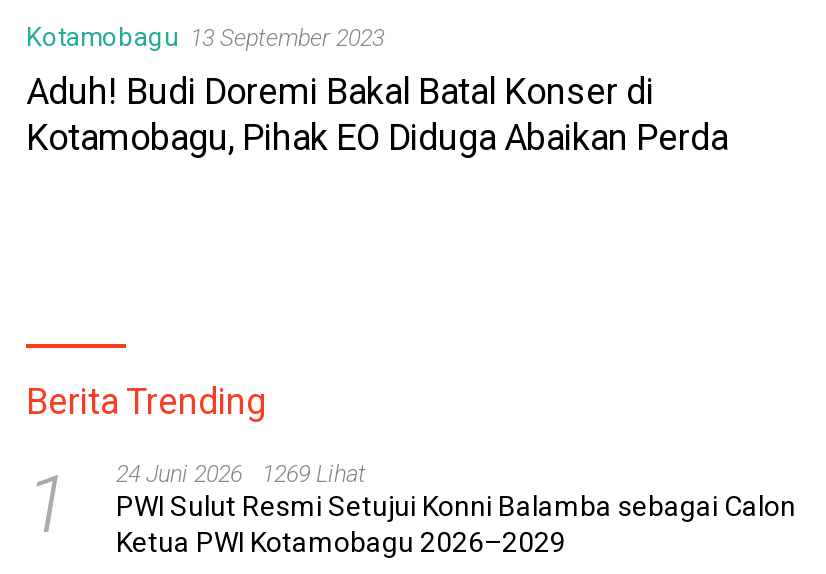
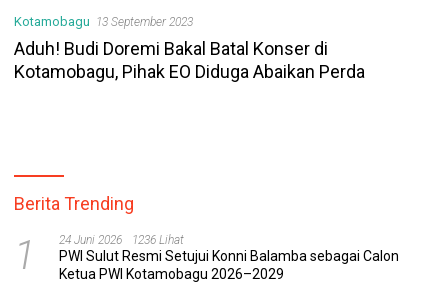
- 1 24 Juni 2026 PWI Sulut Resmi Setujui Konni Balamba sebagai Calon Ketua PWI Kotamobagu 2026–2029 1269 Lihat
+ 1 24 Juni 2026 PWI Sulut Resmi Setujui Konni Balamba sebagai Calon Ketua PWI Kotamobagu 2026–2029 1236 Lihat
